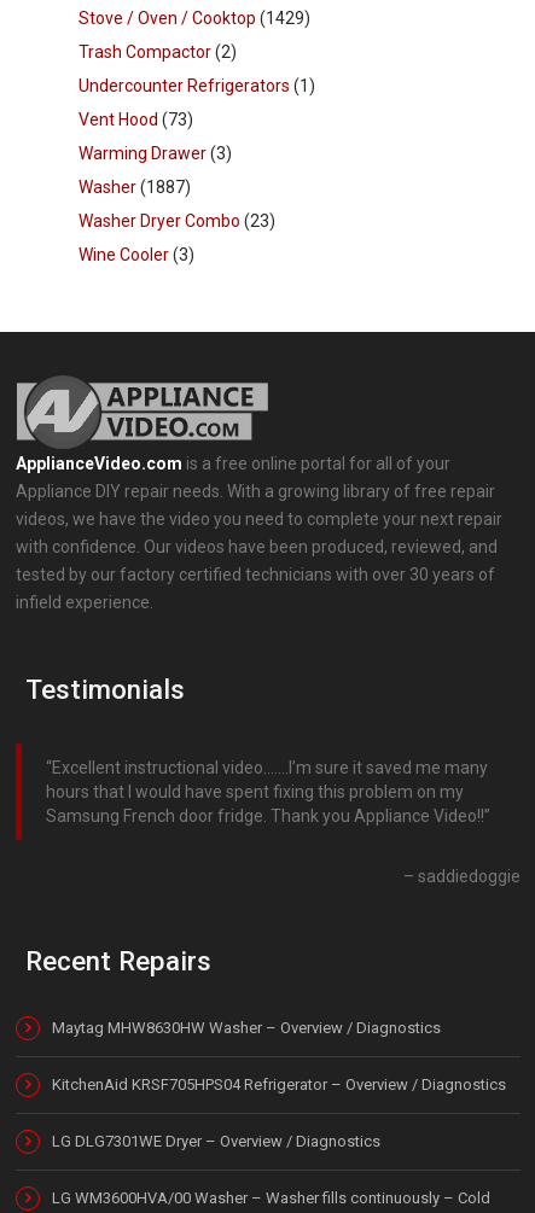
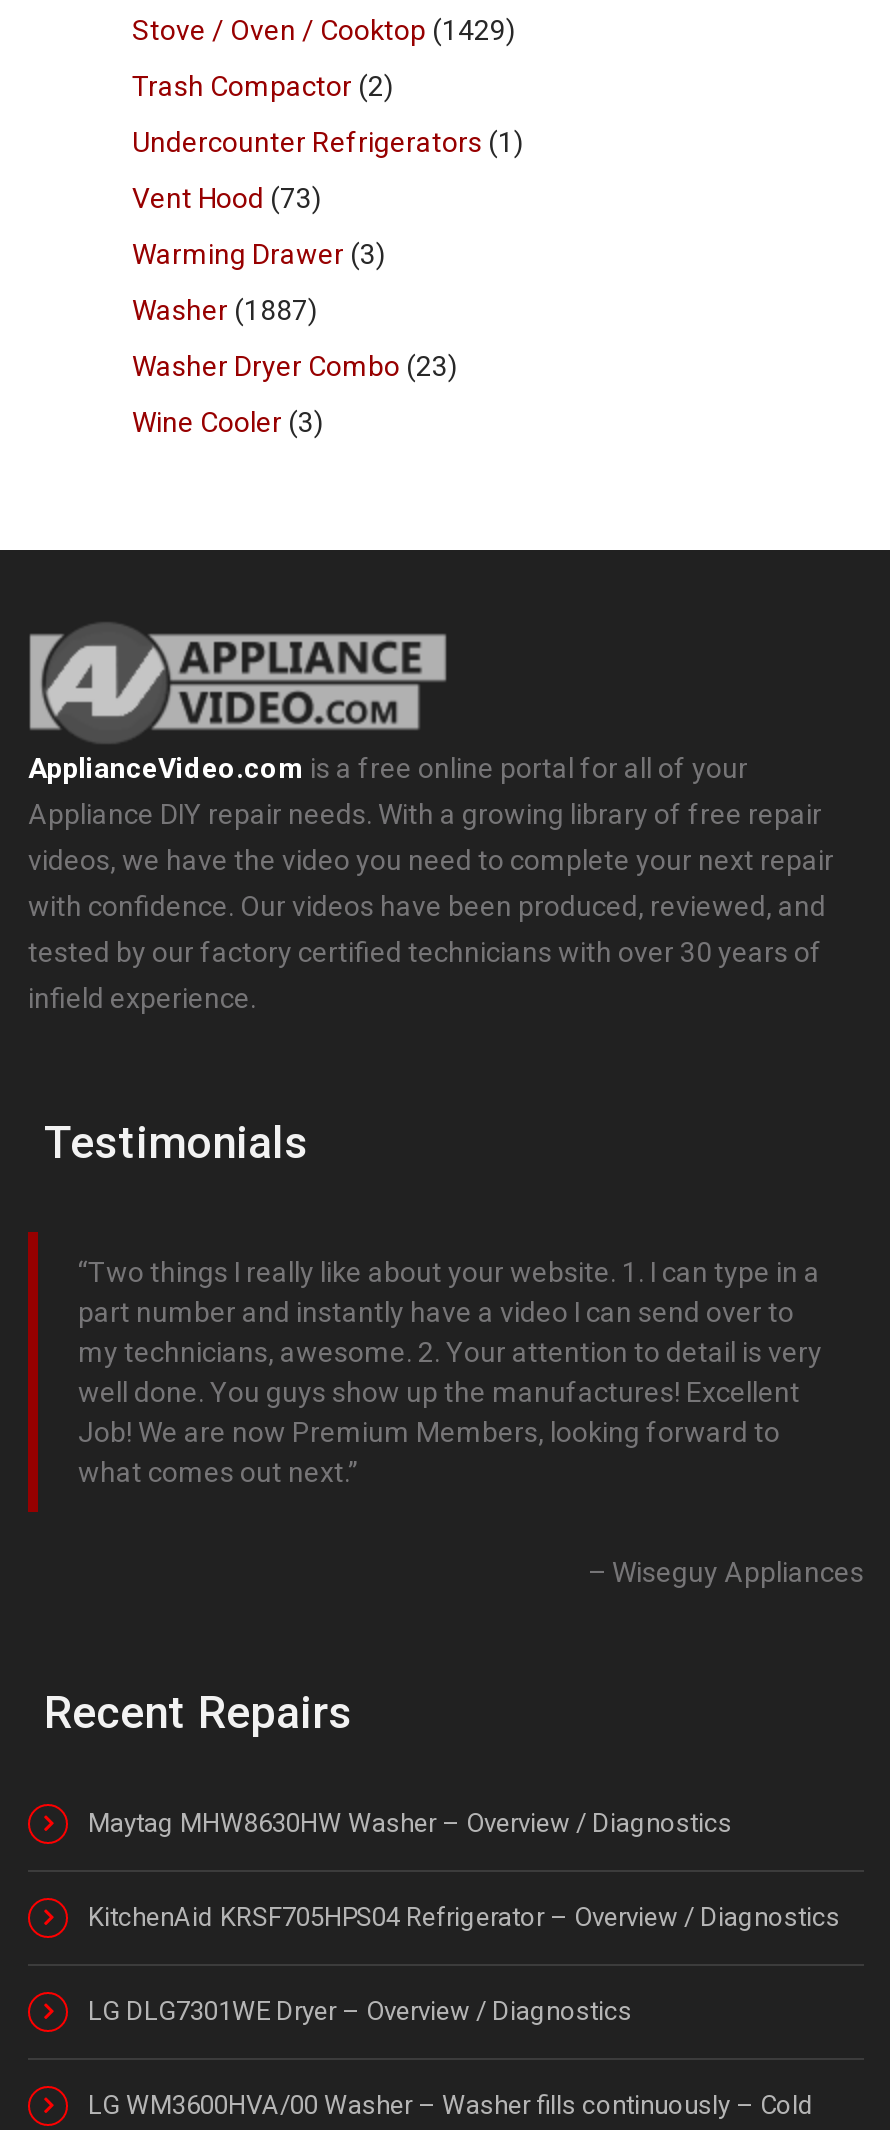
- Excellent instructional video…….I’m sure it saved me many
- hours that I would have spent fixing this problem on my
- Samsung French door fridge. Thank you Appliance Video!!
+ Two things I really like about your website. 1. I can type in a
+ part number and instantly have a video I can send over to
+ my technicians, awesome. 2. Your attention to detail is very
+ well done. You guys show up the manufactures! Excellent
+ Job! We are now Premium Members, looking forward to
+ what comes out next.

- saddiedoggie
+ Wiseguy Appliances
